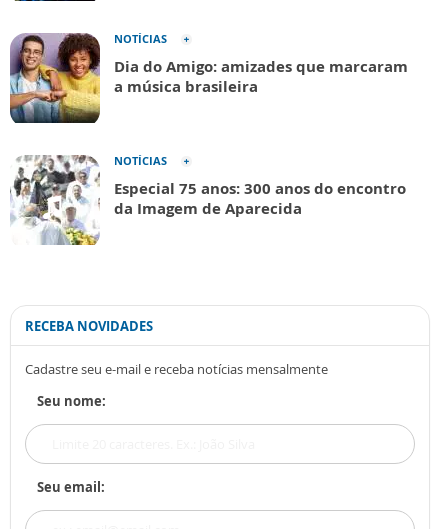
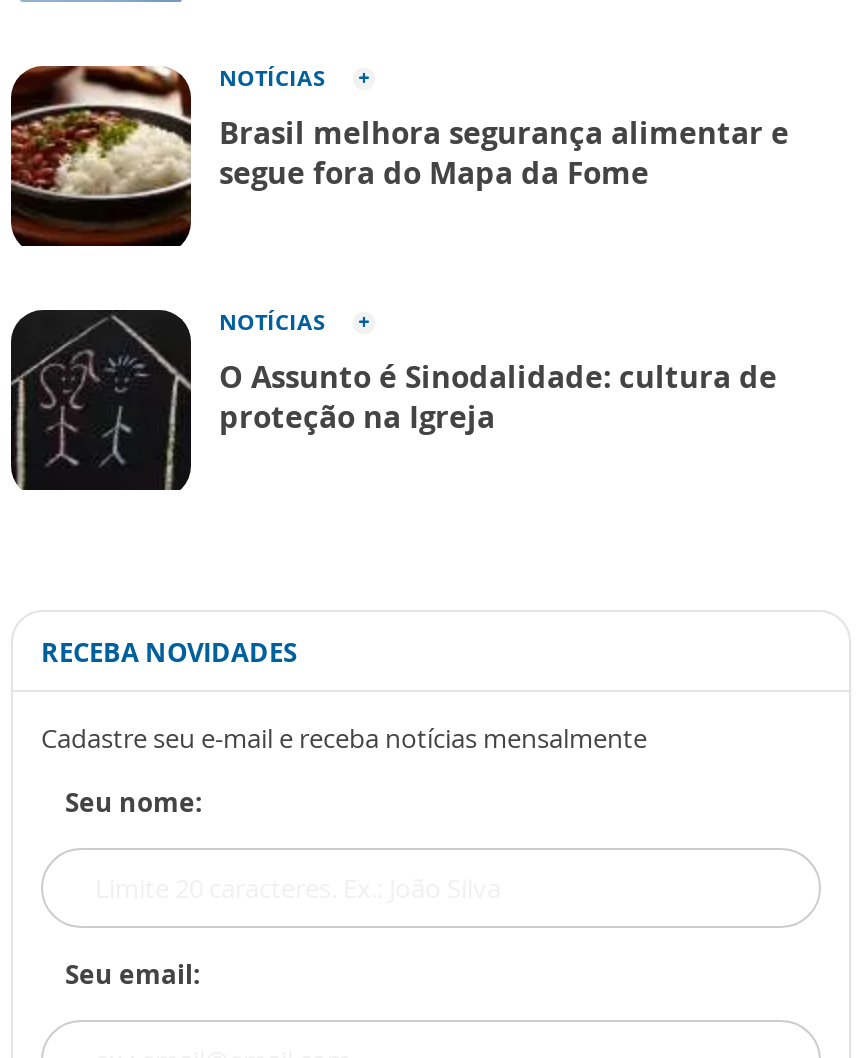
- [image]
- Dia do Amigo: amizades que marcaram
- a música brasileira
+ [image]
+ Brasil melhora segurança alimentar e
+ segue fora do Mapa da Fome

- [image]
- Especial 75 anos: 300 anos do encontro
- da Imagem de Aparecida
+ [image]
+ O Assunto é Sinodalidade: cultura de
+ proteção na Igreja
